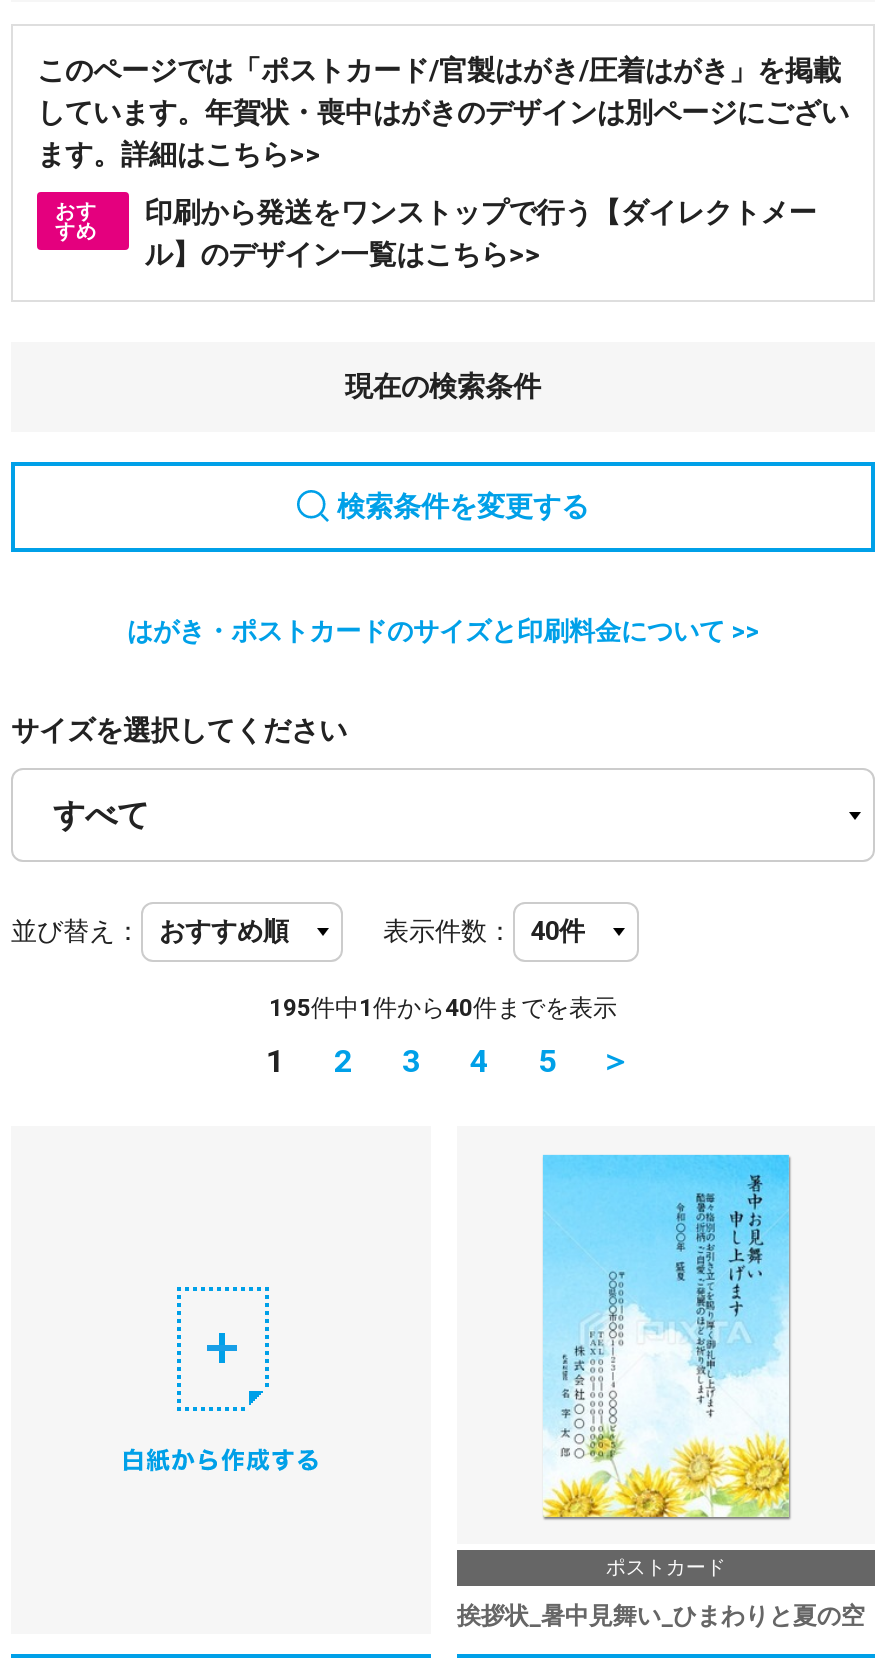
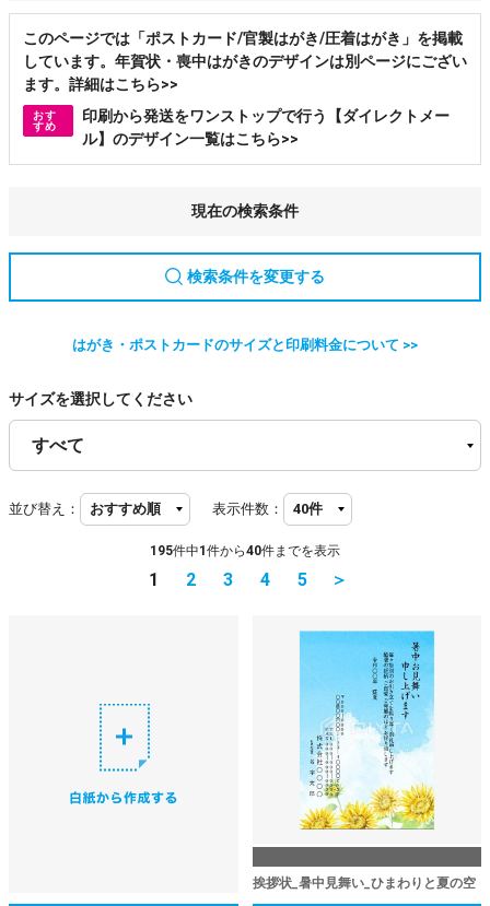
- ポストカード
